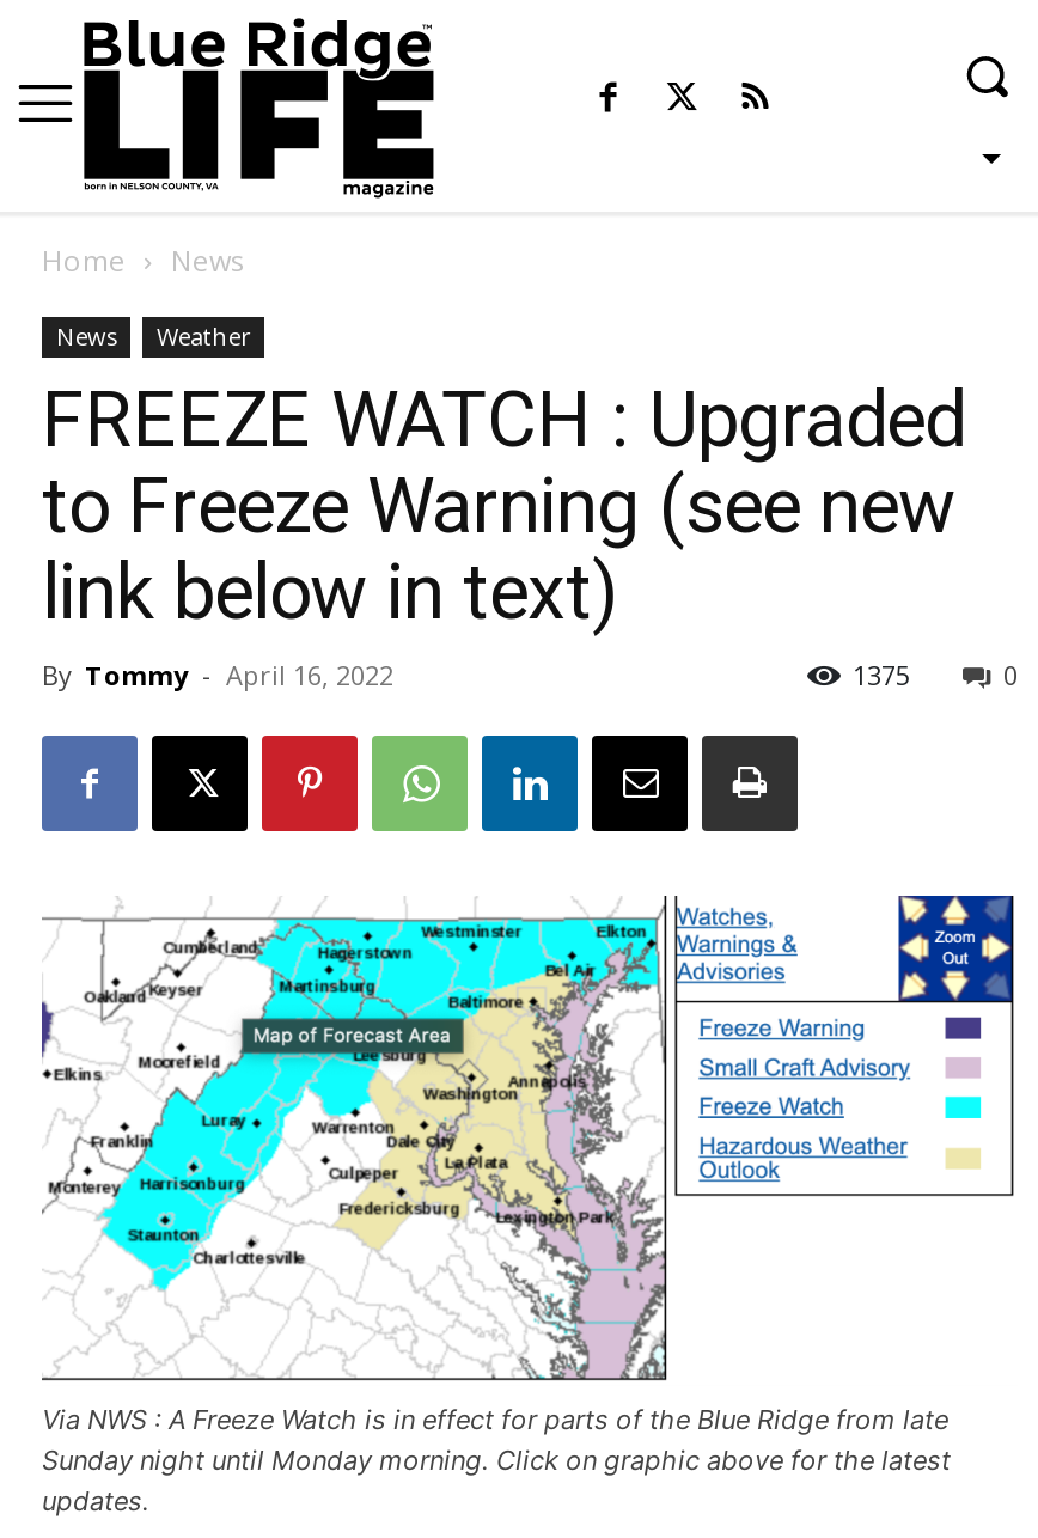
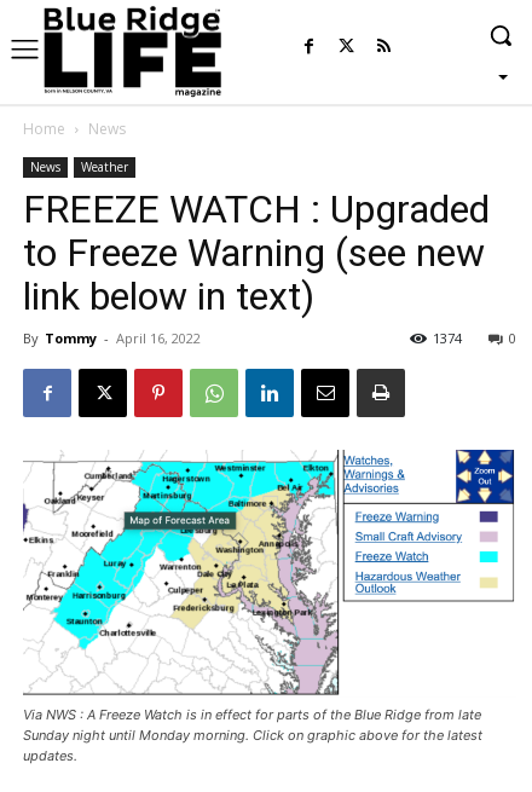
- 1375
+ 1374
